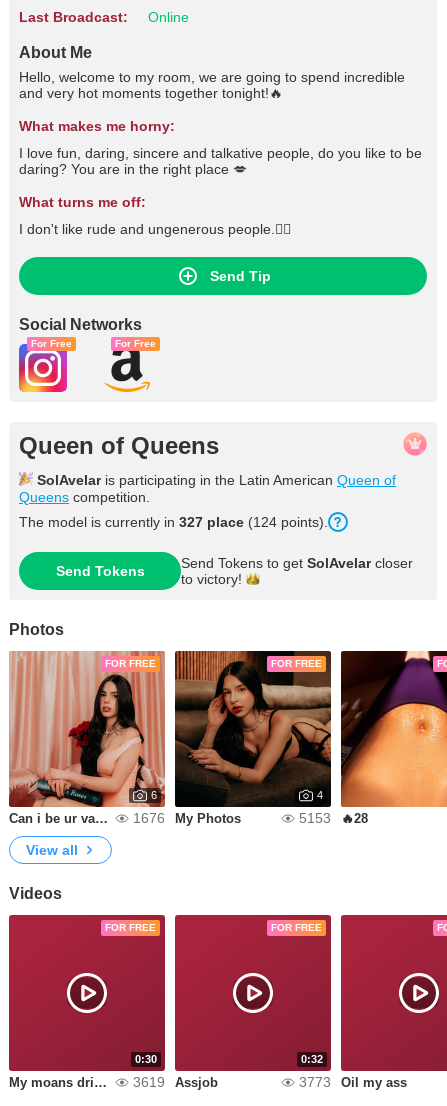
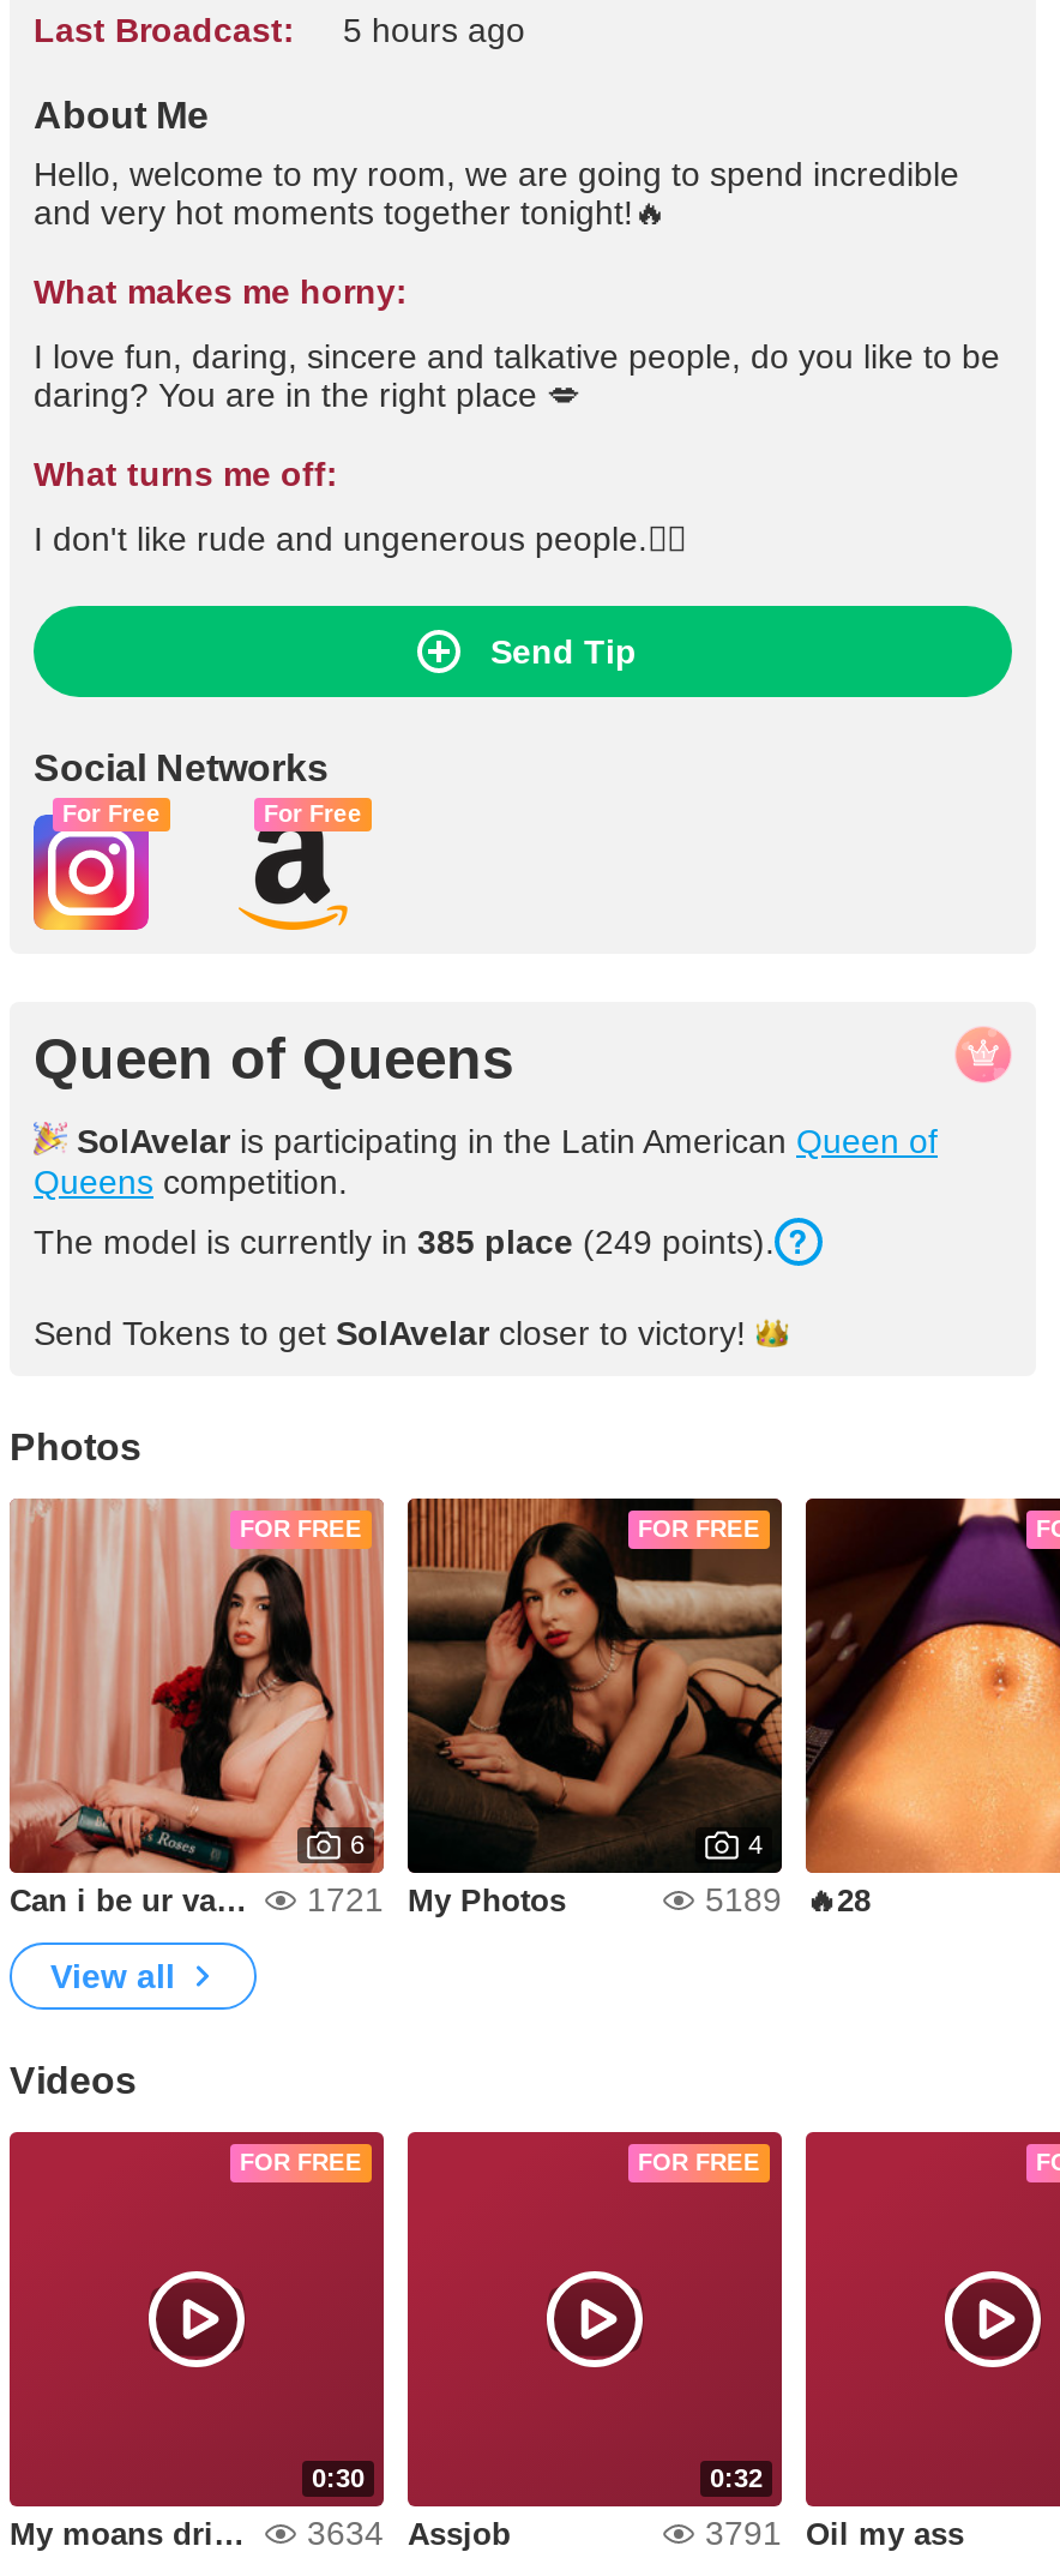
- Online
+ 5 hours ago

- The model is currently in 327 place (124 points).
+ The model is currently in 385 place (249 points).

- Send Tokens
- Send Tokens to get SolAvelar closer
- to victory!
+ Send Tokens to get SolAvelar closer to victory!

- 1676
+ 1721

- 5153
+ 5189

- 3619
+ 3634

- 3773 Oil my ass
+ 3791 Oil my ass
